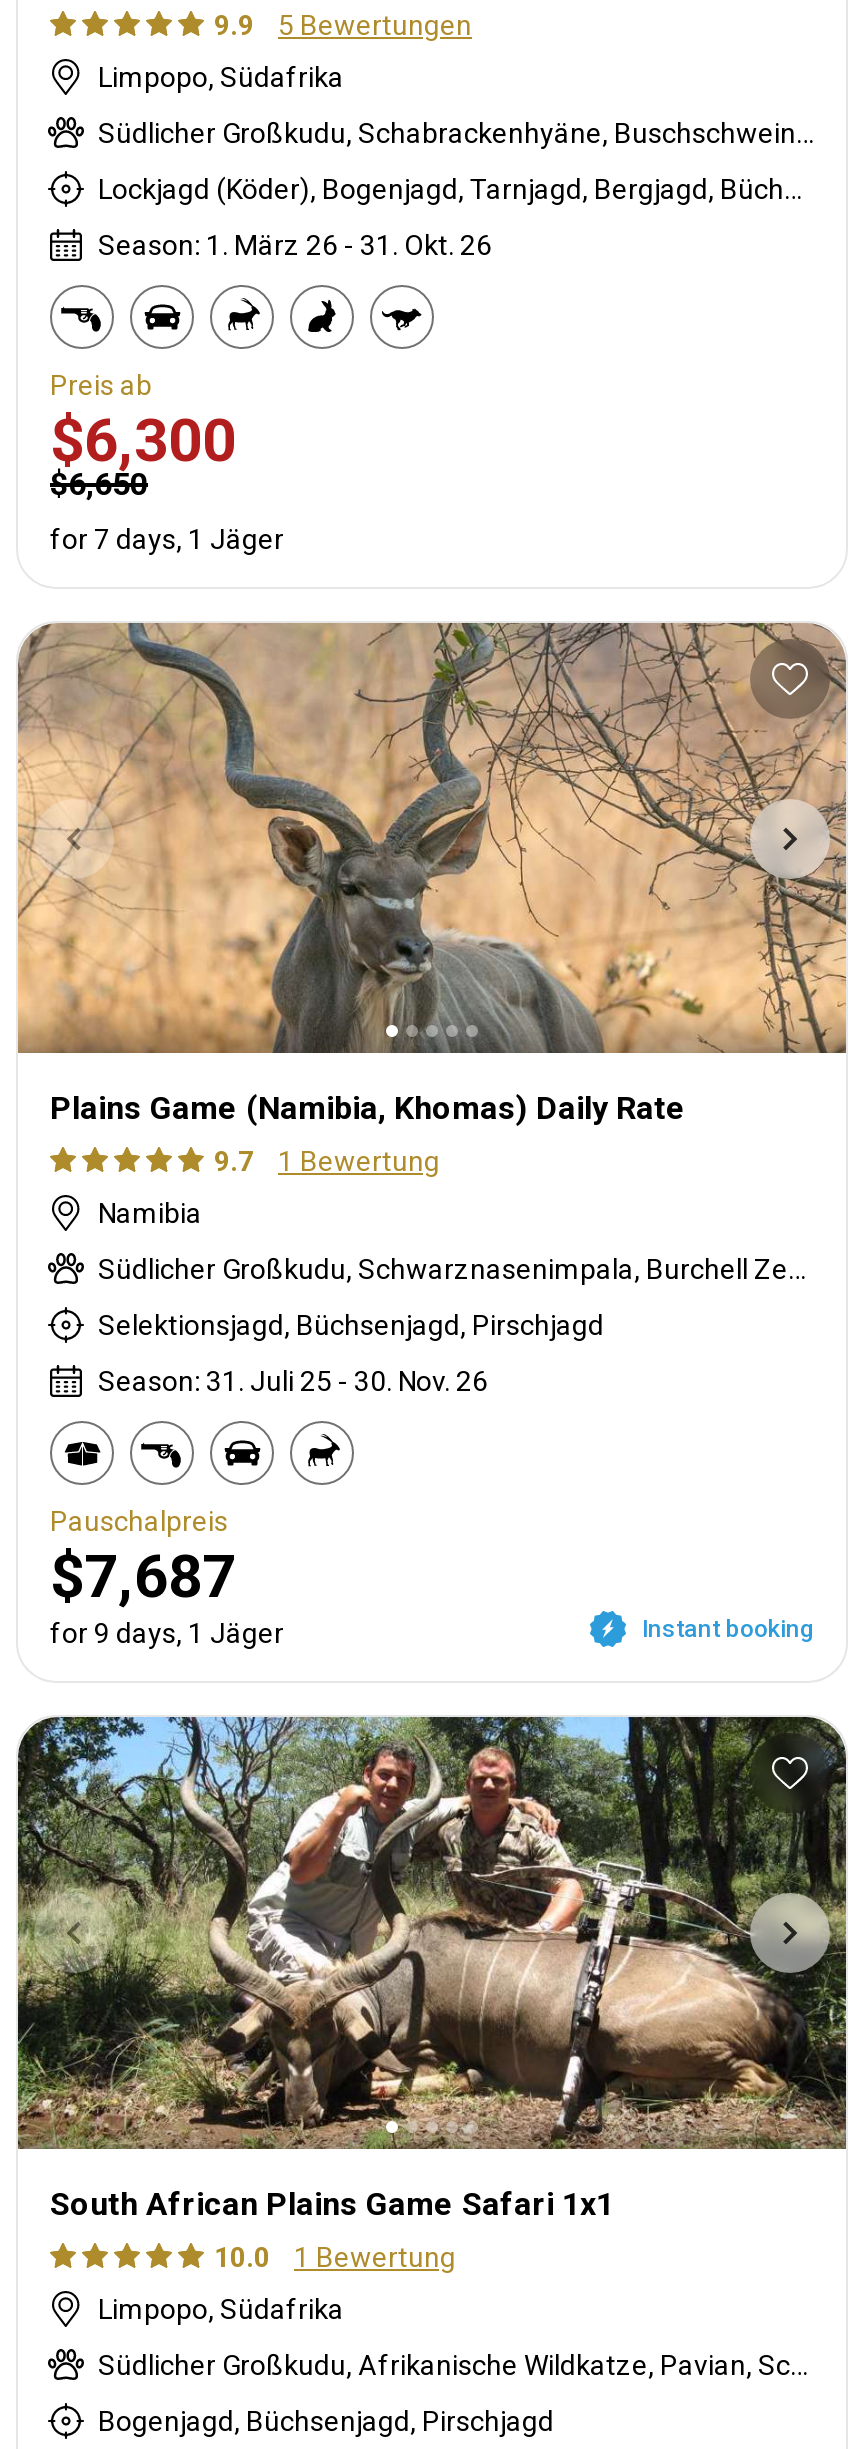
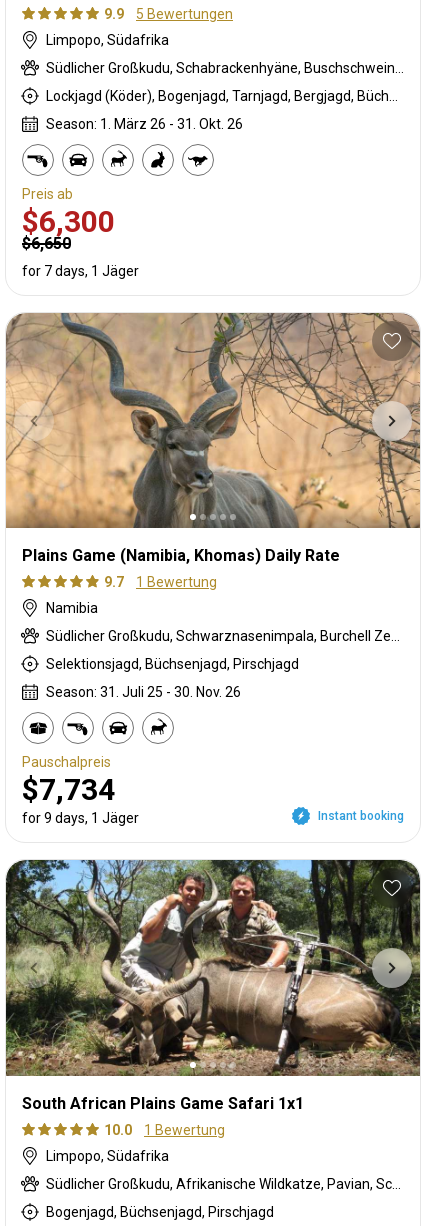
- $7,687
+ $7,734
